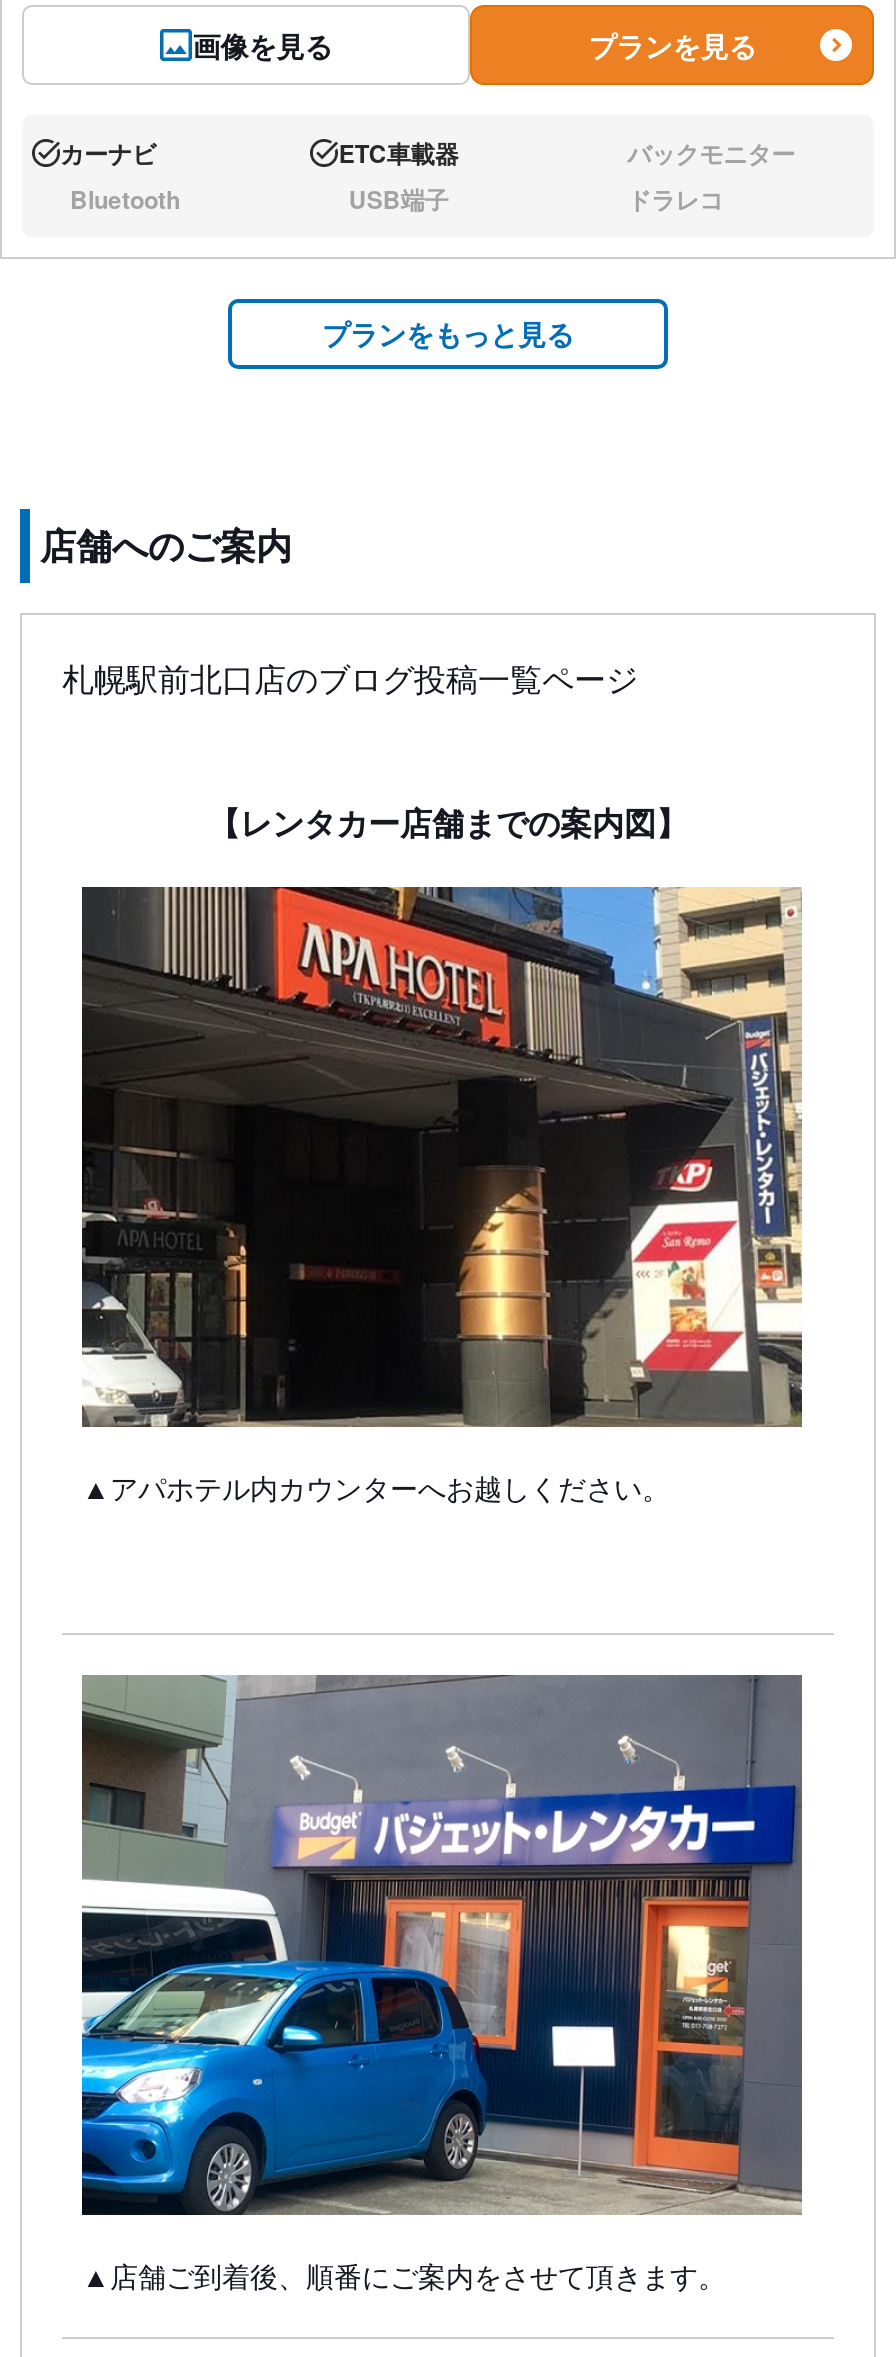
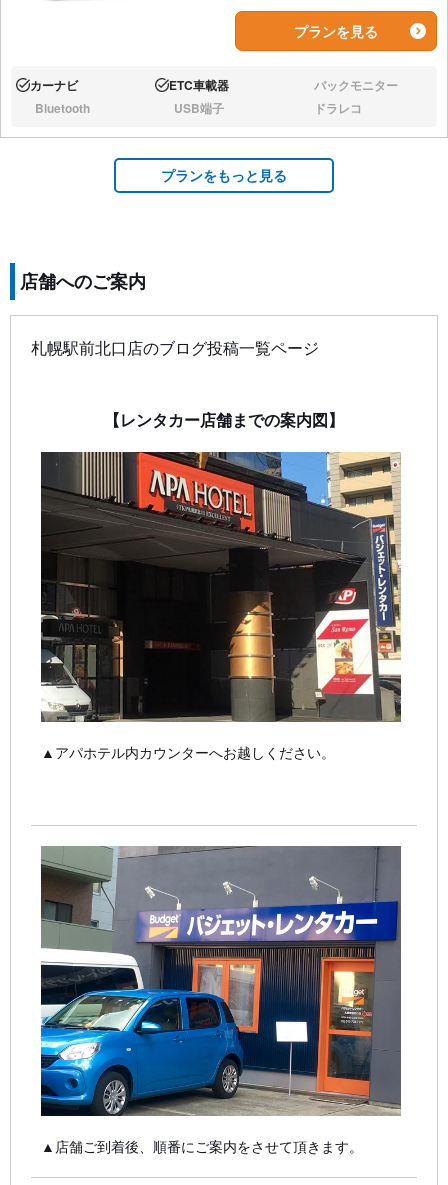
- 画像を見る
